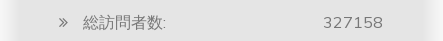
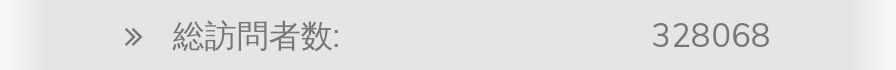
- 327158
+ 328068
